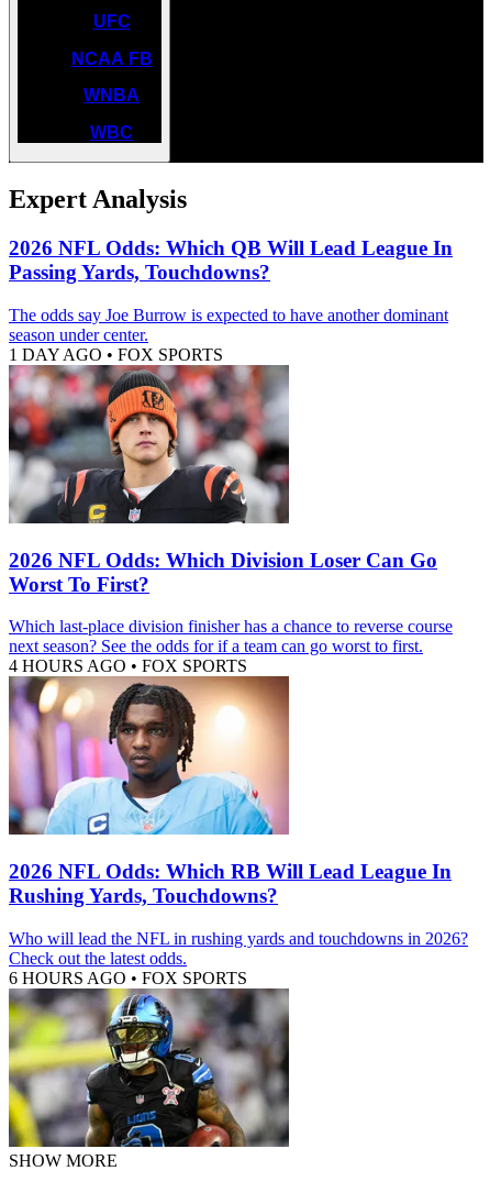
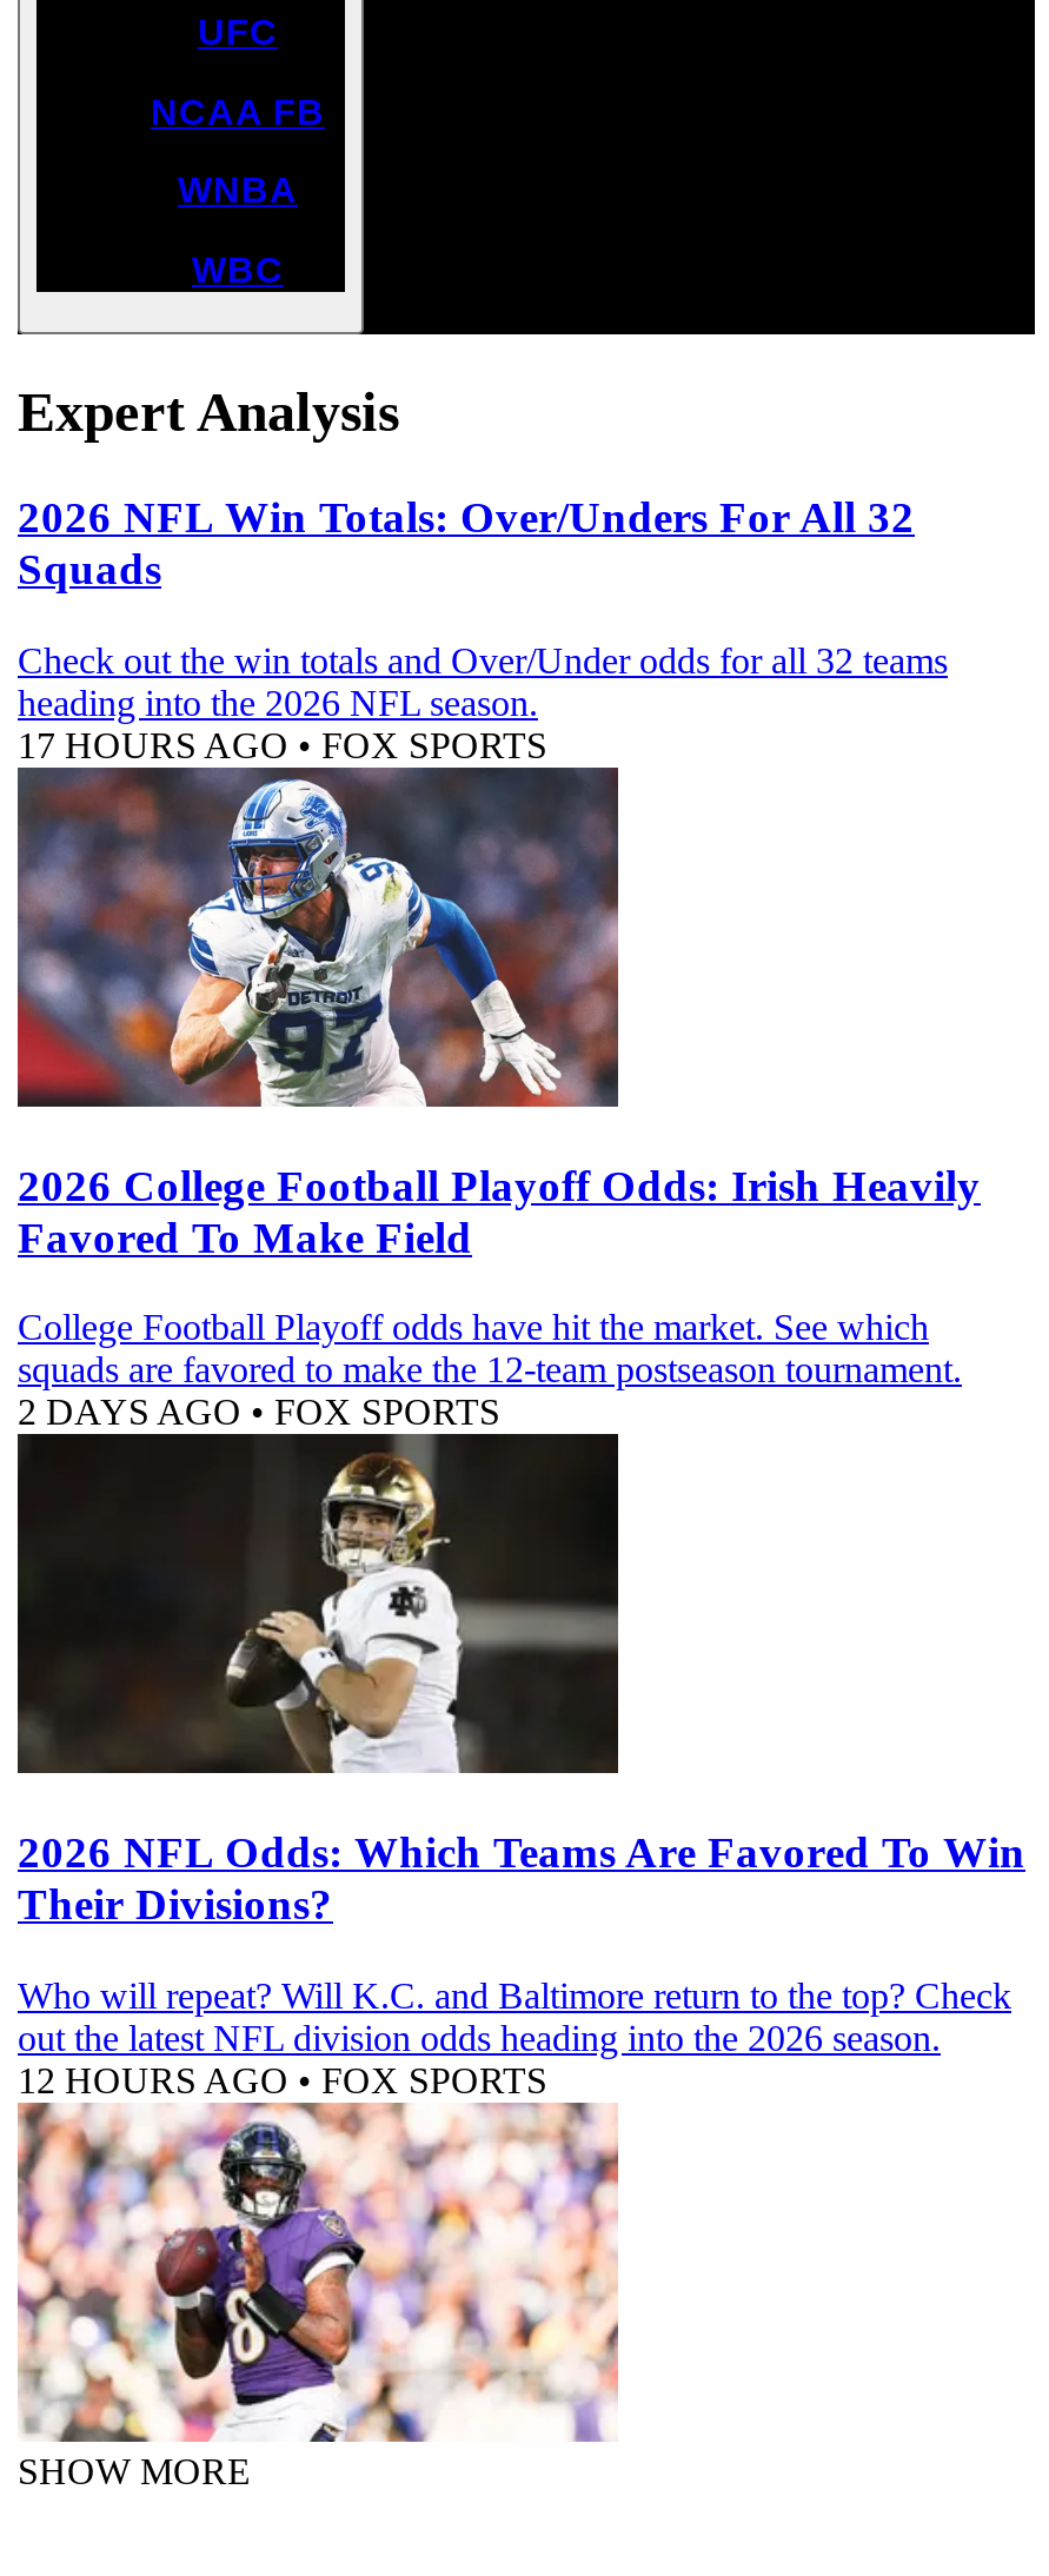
- 2026 NFL Odds: Which QB Will Lead League In
- Passing Yards, Touchdowns?
+ 2026 NFL Win Totals: Over/Unders For All 32
+ Squads

- The odds say Joe Burrow is expected to have another dominant
- season under center.
- 1 DAY AGO • FOX SPORTS
+ Check out the win totals and Over/Under odds for all 32 teams
+ heading into the 2026 NFL season.
+ 17 HOURS AGO • FOX SPORTS

- [image]
- 2026 NFL Odds: Which Division Loser Can Go
- Worst To First?
+ [image]
+ 2026 College Football Playoff Odds: Irish Heavily
+ Favored To Make Field

- [image]
- Which last-place division finisher has a chance to reverse course
- next season? See the odds for if a team can go worst to first.
- 4 HOURS AGO • FOX SPORTS
+ [image]
+ College Football Playoff odds have hit the market. See which
+ squads are favored to make the 12-team postseason tournament.
+ 2 DAYS AGO • FOX SPORTS

- 2026 NFL Odds: Which RB Will Lead League In
- Rushing Yards, Touchdowns?
+ 2026 NFL Odds: Which Teams Are Favored To Win
+ Their Divisions?

- Who will lead the NFL in rushing yards and touchdowns in 2026?
- Check out the latest odds.
- 6 HOURS AGO • FOX SPORTS
+ Who will repeat? Will K.C. and Baltimore return to the top? Check
+ out the latest NFL division odds heading into the 2026 season.
+ 12 HOURS AGO • FOX SPORTS

- [image]
+ [image]
